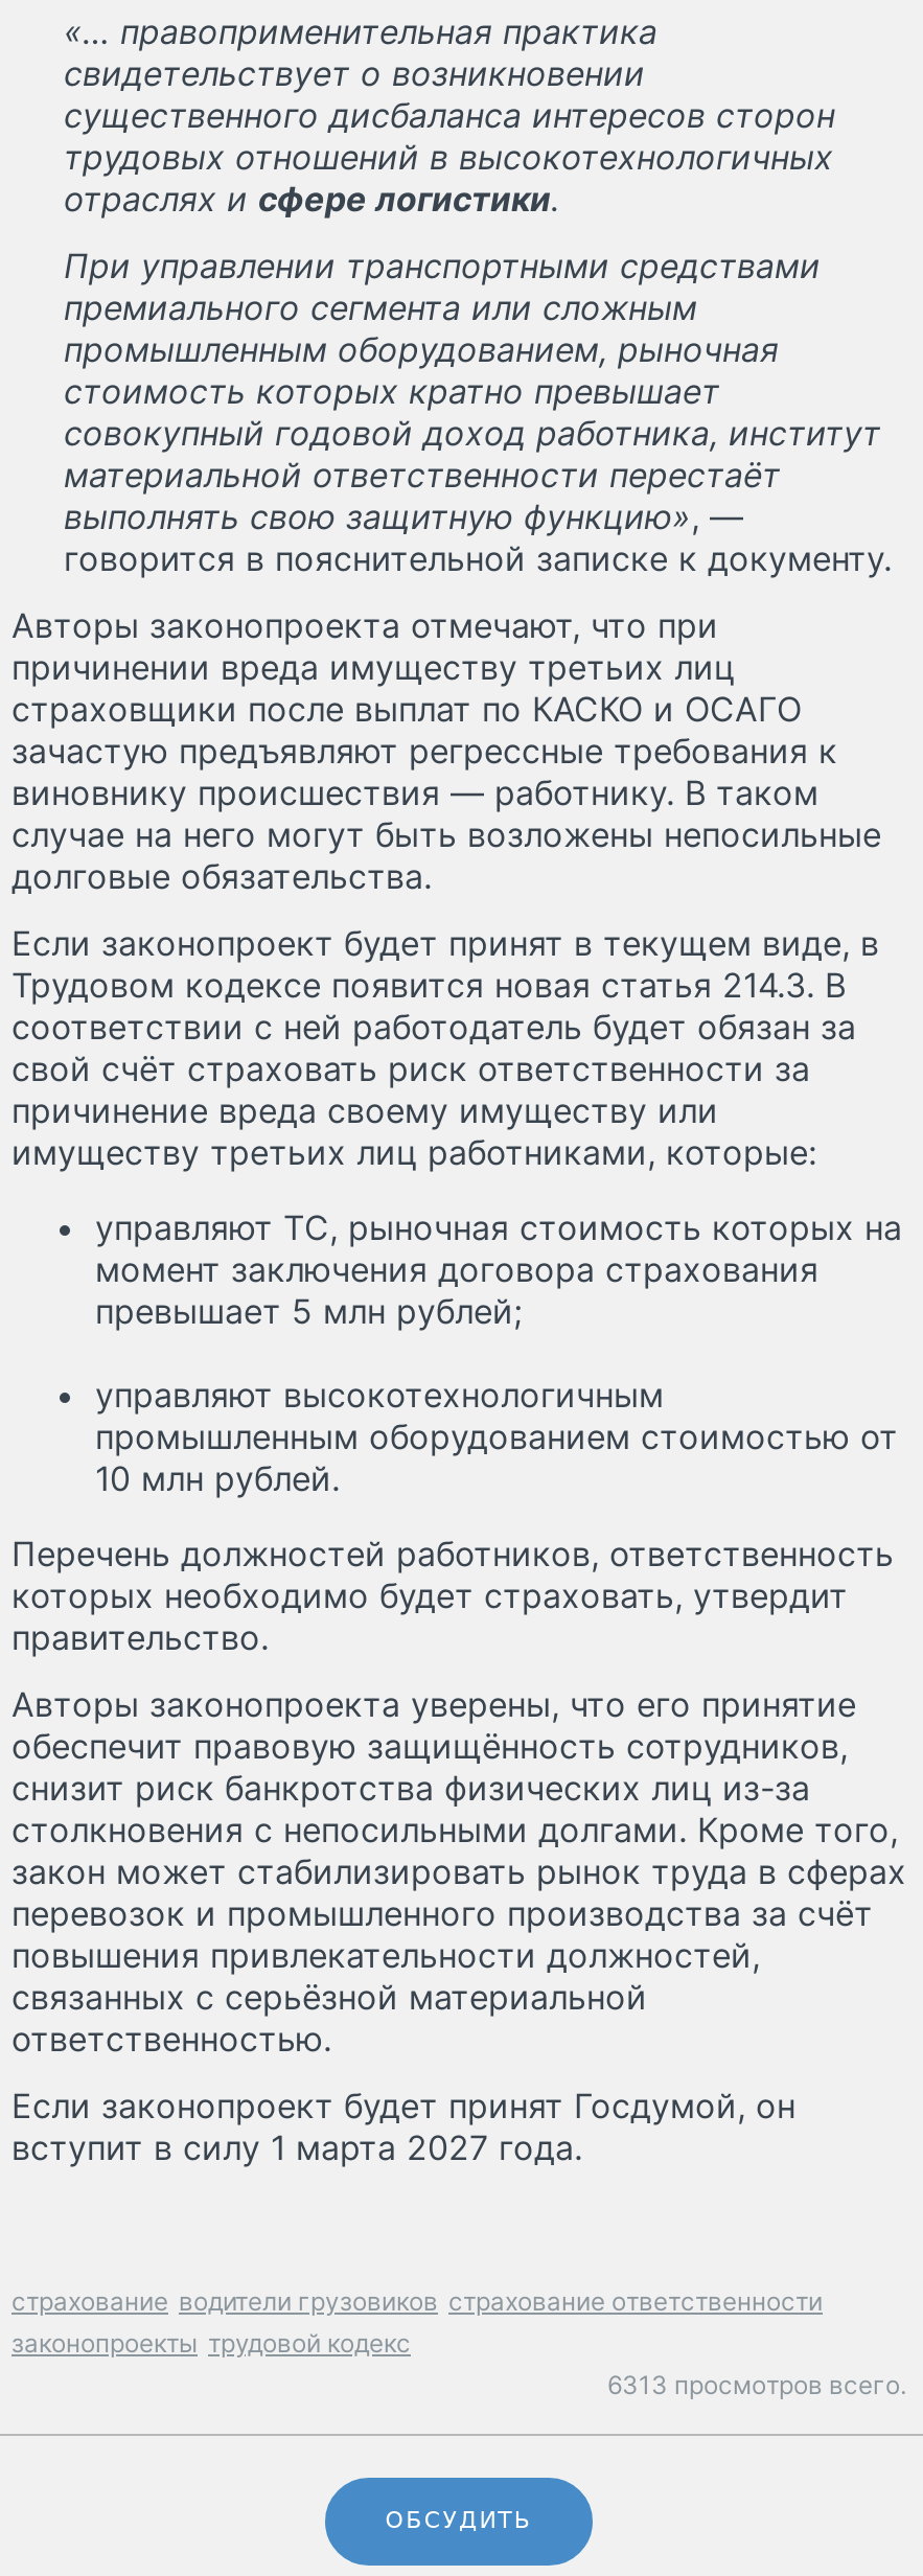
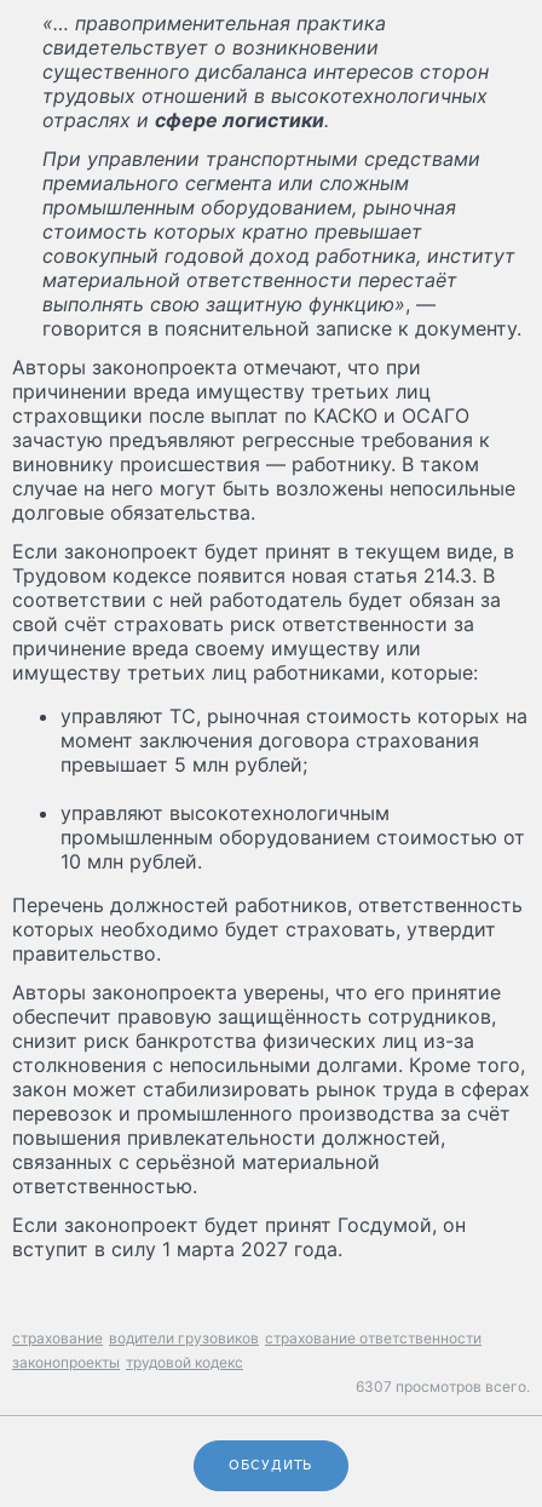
- 6313 просмотров всего.
+ 6307 просмотров всего.
